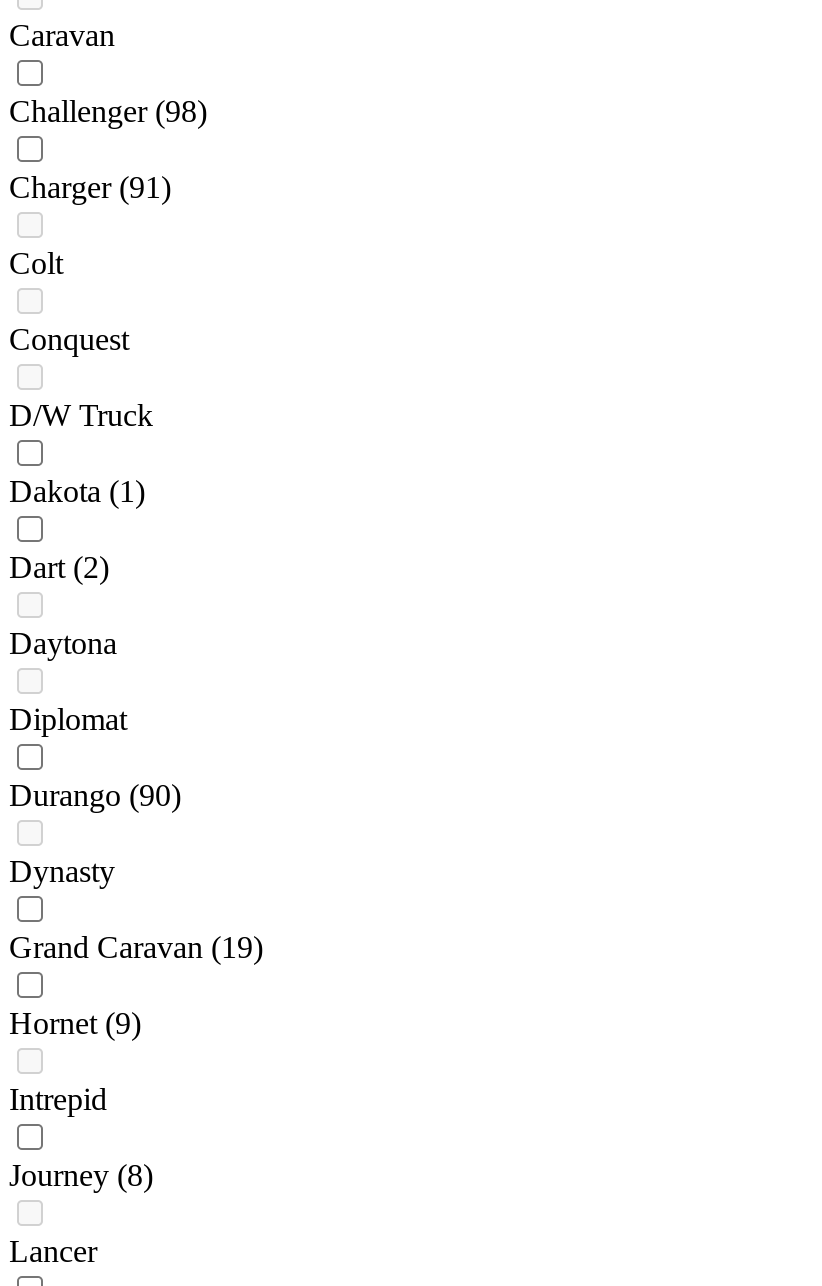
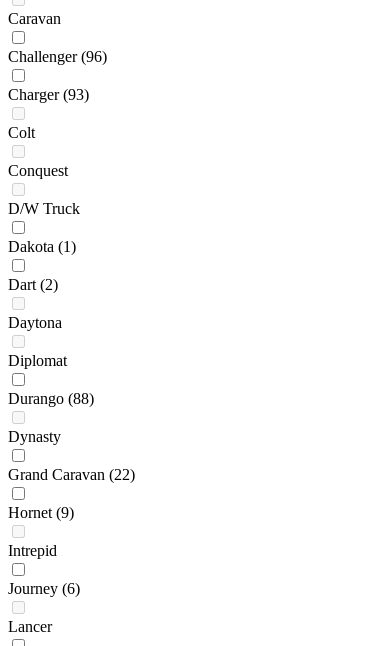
- Challenger (98)
+ Challenger (96)

- Charger (91)
+ Charger (93)

- Durango (90)
+ Durango (88)

- Grand Caravan (19)
+ Grand Caravan (22)

- Journey (8)
+ Journey (6)
